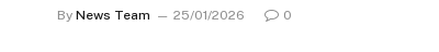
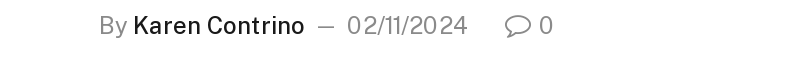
- By News Team
- 25/01/2026
+ By Karen Contrino
+ 02/11/2024
